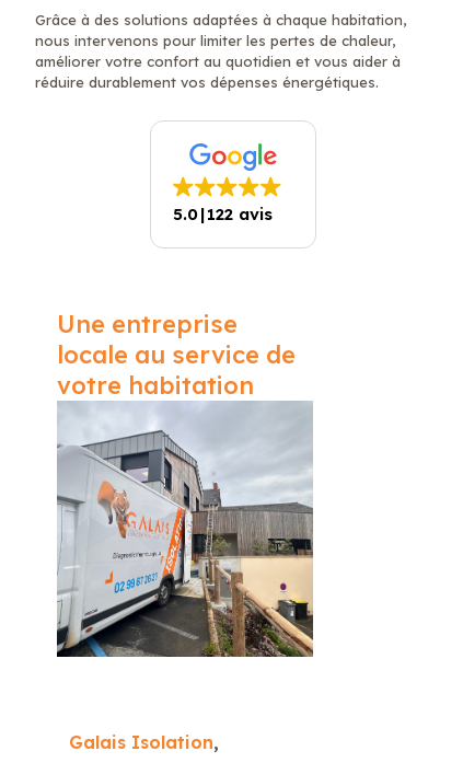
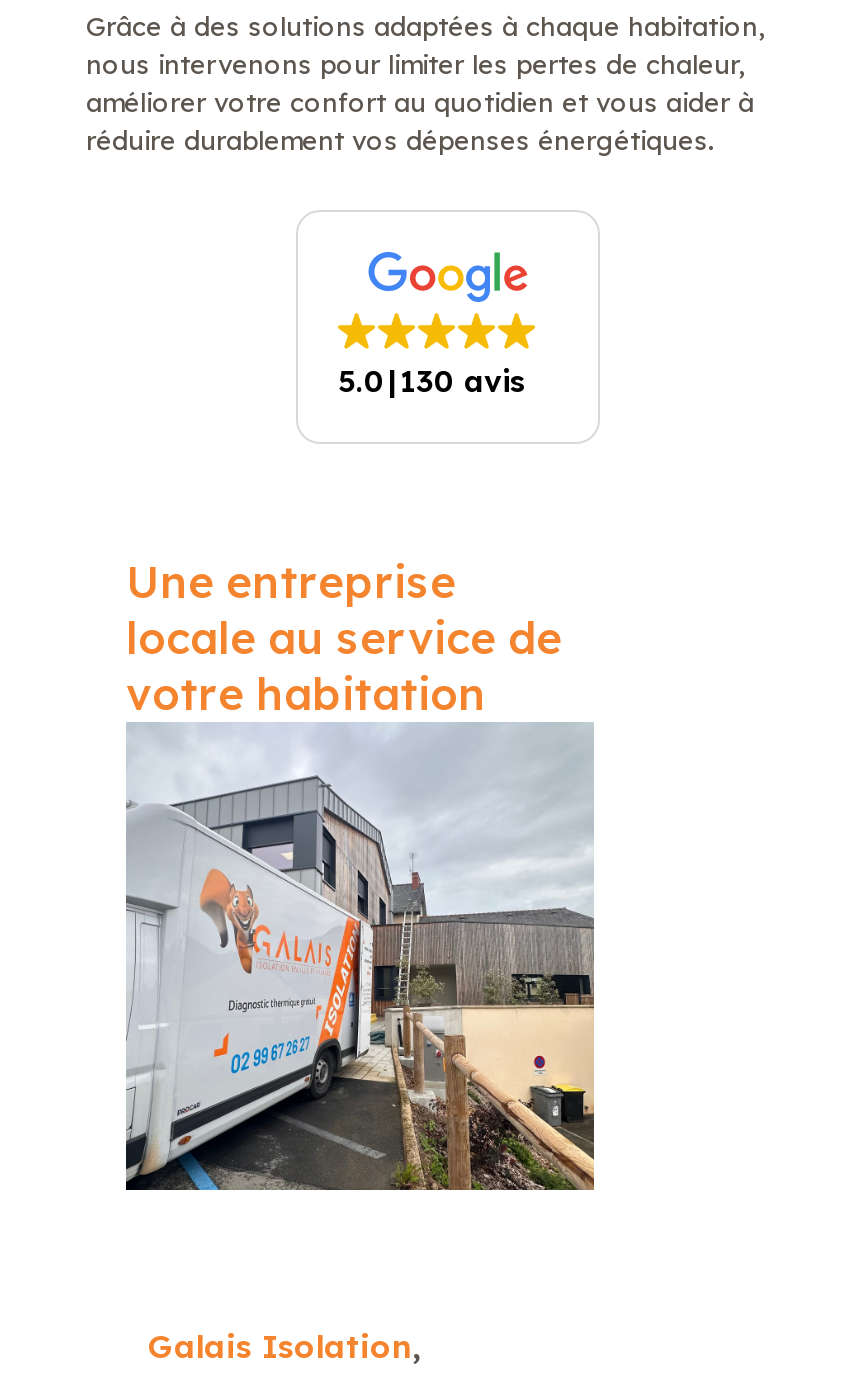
- 5.0 122 avis
+ 5.0 130 avis
